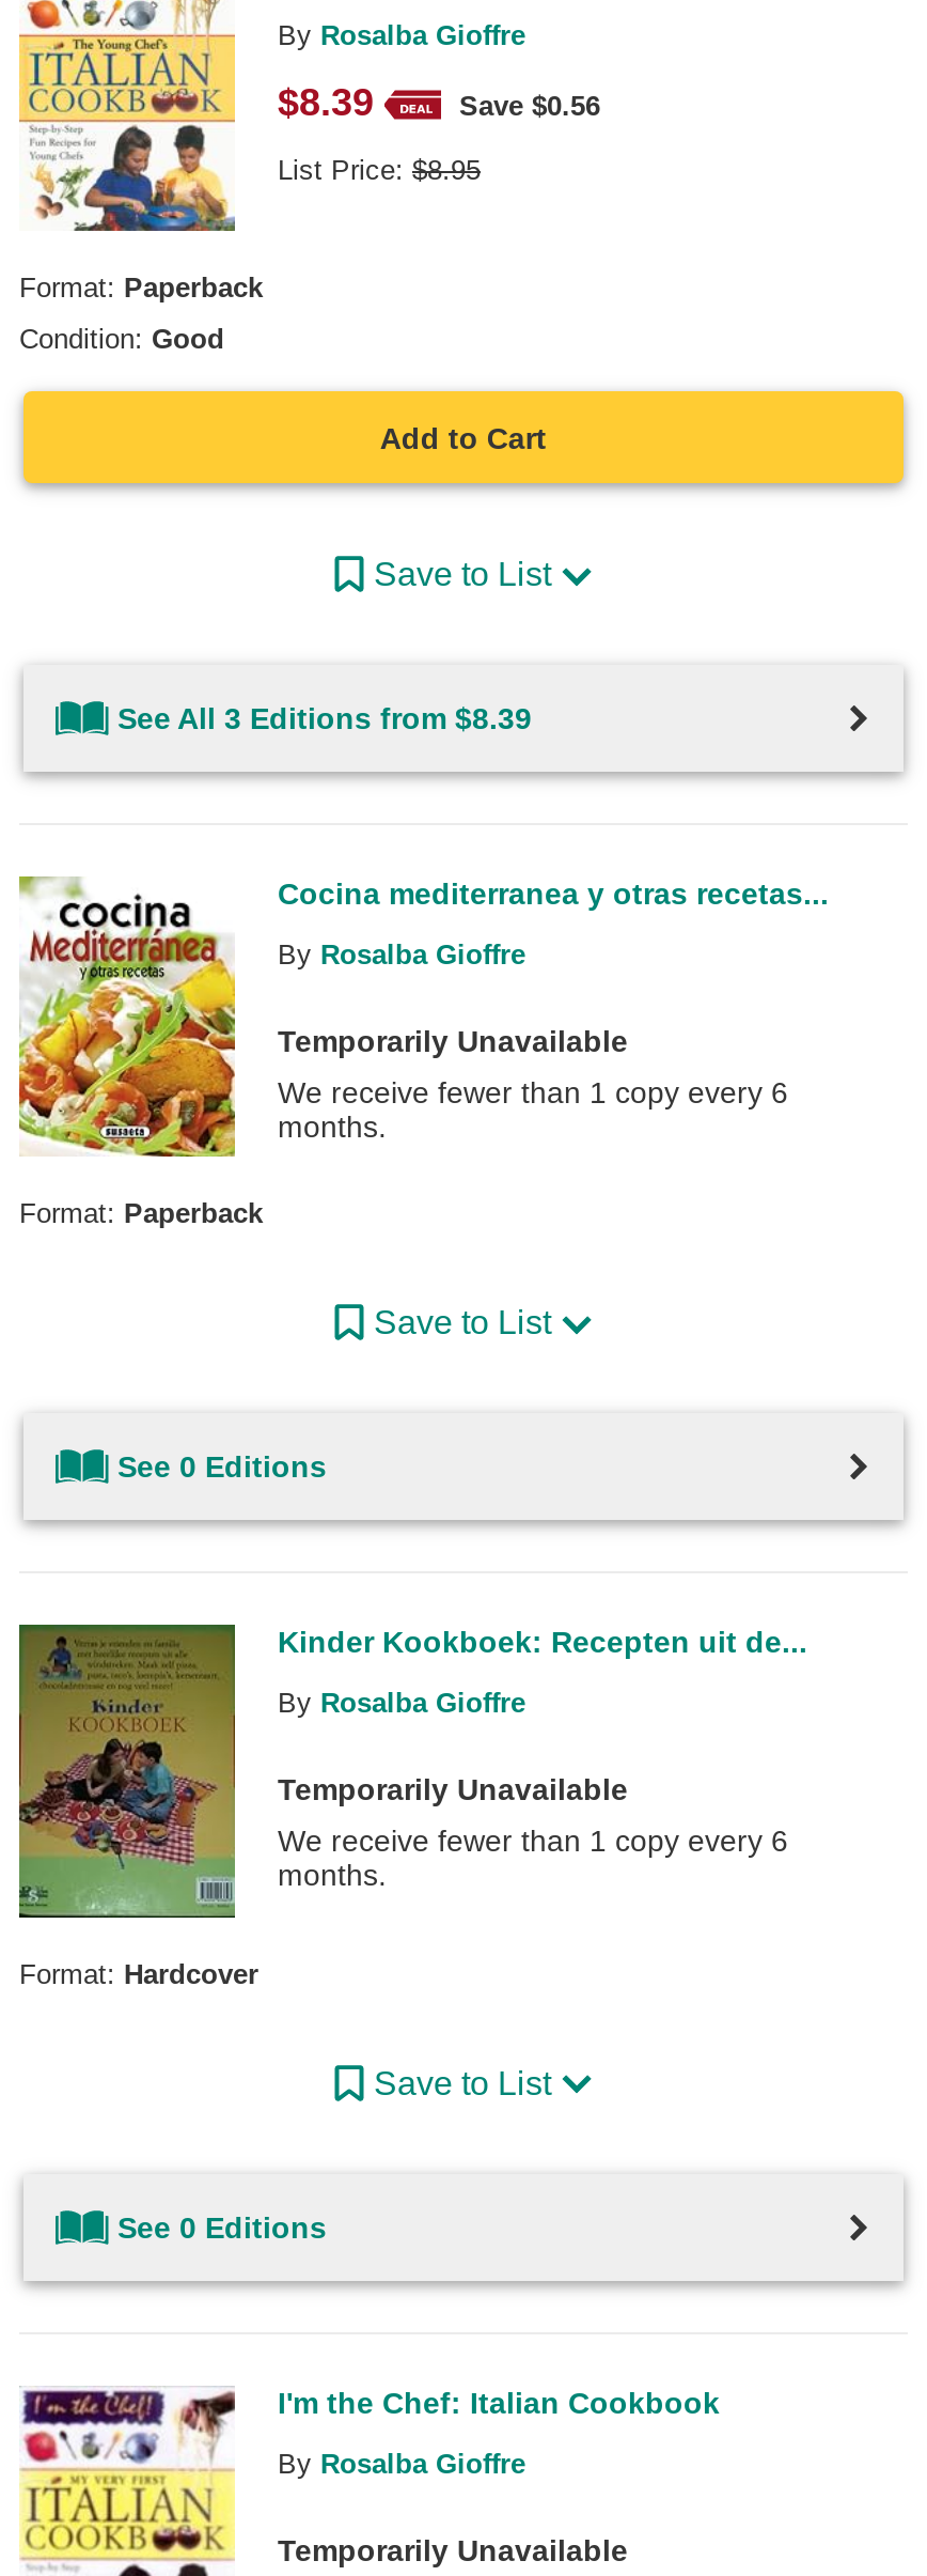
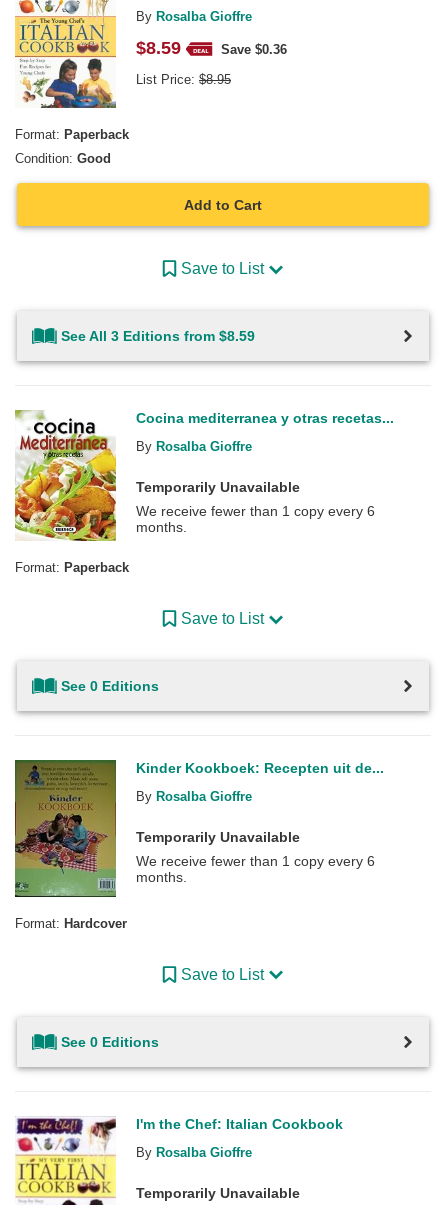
- $8.39
+ $8.59

- Save $0.56
+ Save $0.36

- See All 3 Editions from $8.39
+ See All 3 Editions from $8.59
